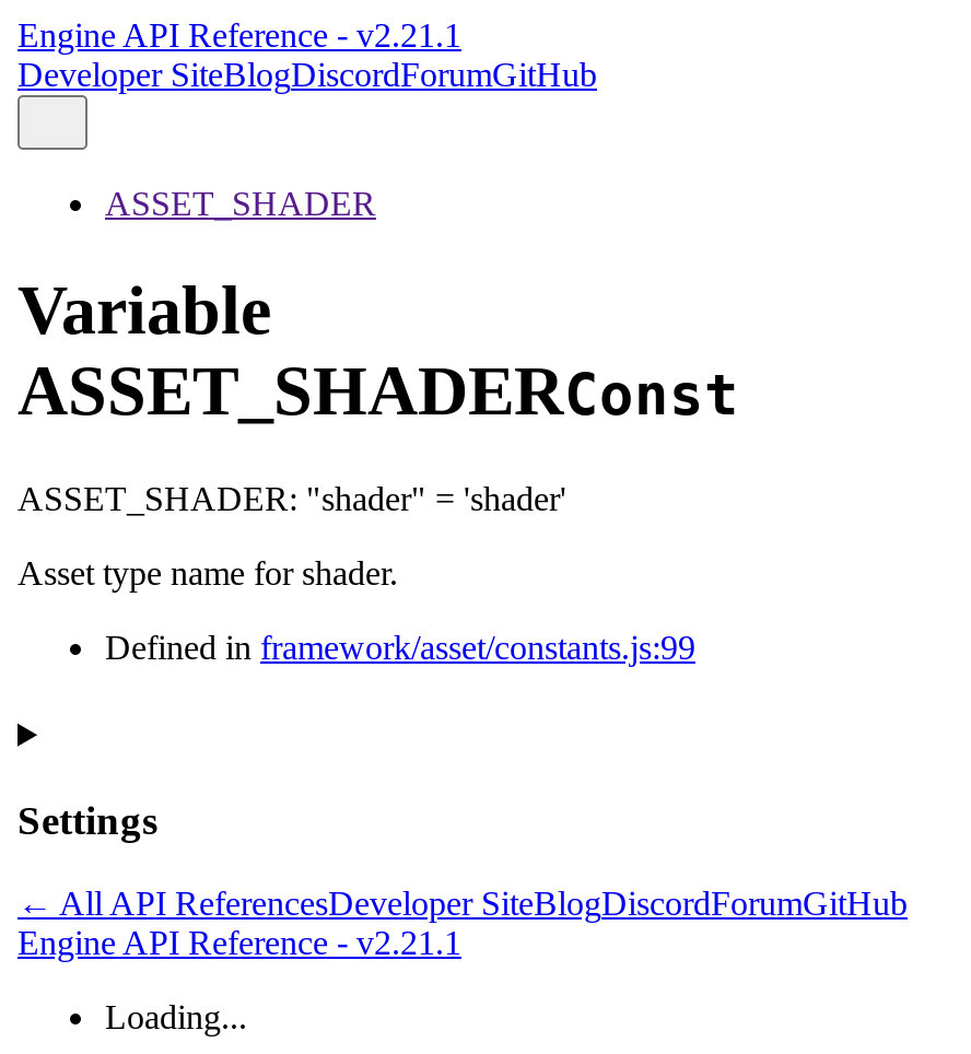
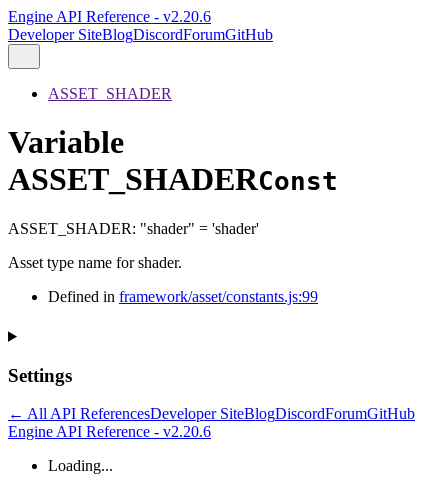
- Engine API Reference - v2.21.1
+ Engine API Reference - v2.20.6

- Engine API Reference - v2.21.1
+ Engine API Reference - v2.20.6
